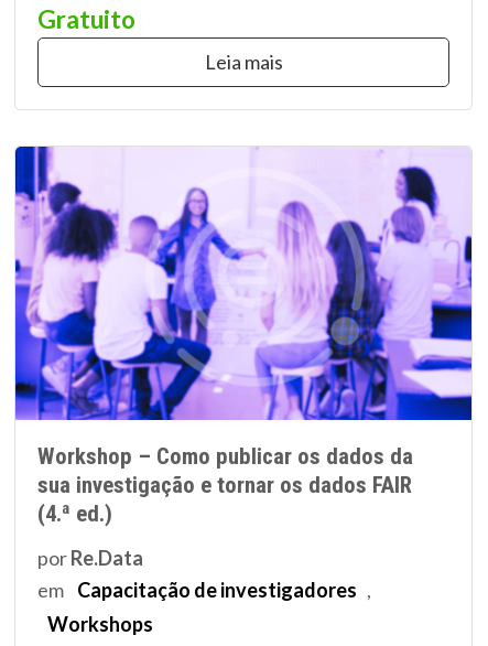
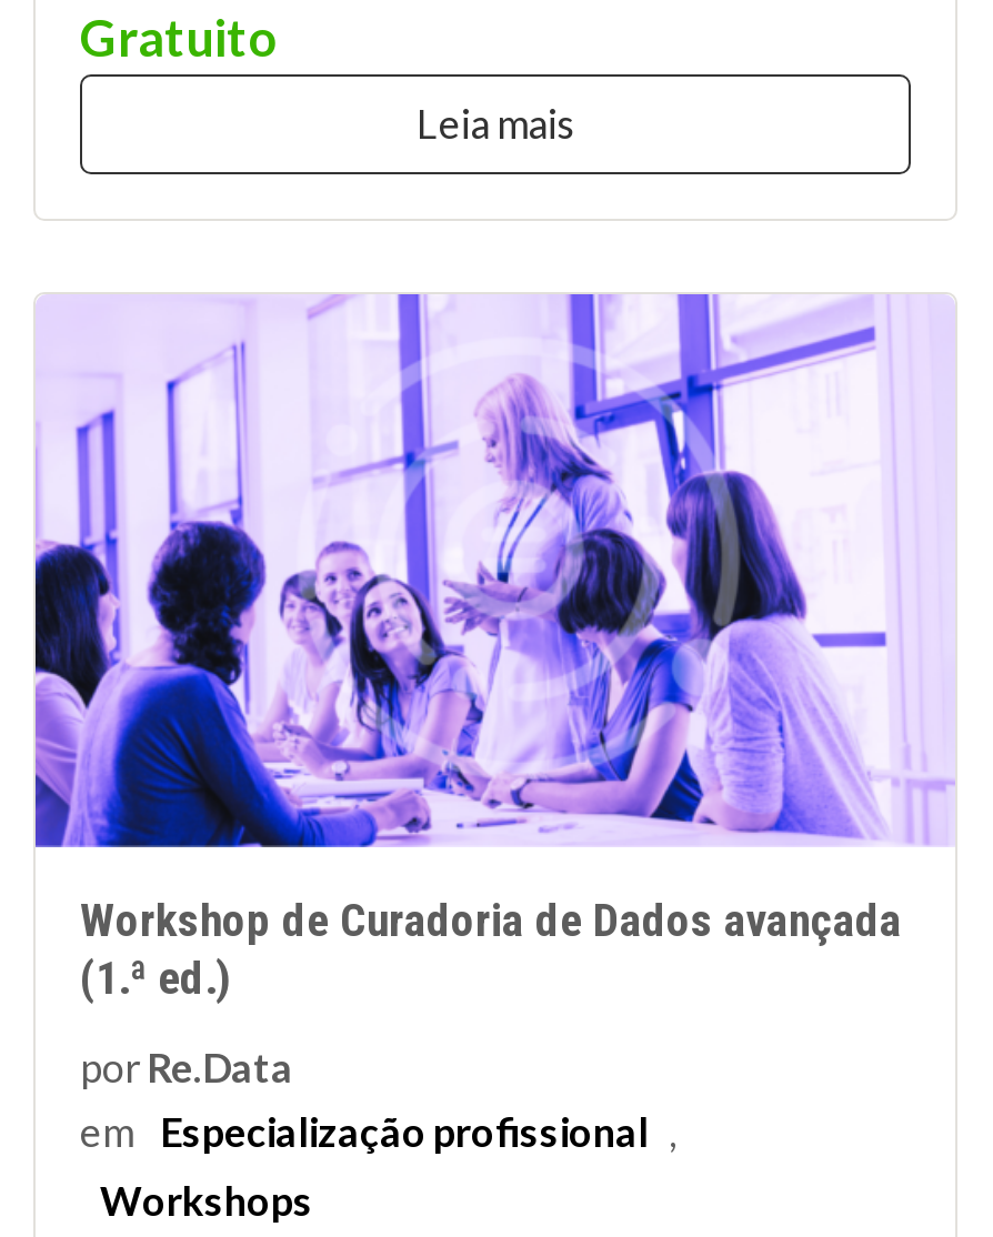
- [image]
- Workshop – Como publicar os dados da
- sua investigação e tornar os dados FAIR
- (4.ª ed.)
+ [image]
+ Workshop de Curadoria de Dados avançada
+ (1.ª ed.)

- em Capacitação de investigadores ,
+ em Especialização profissional ,
